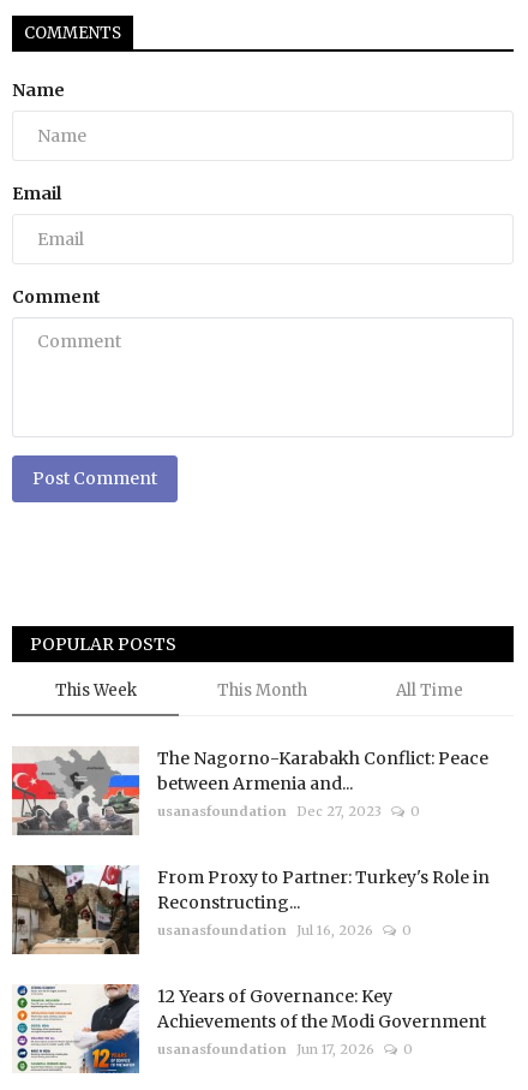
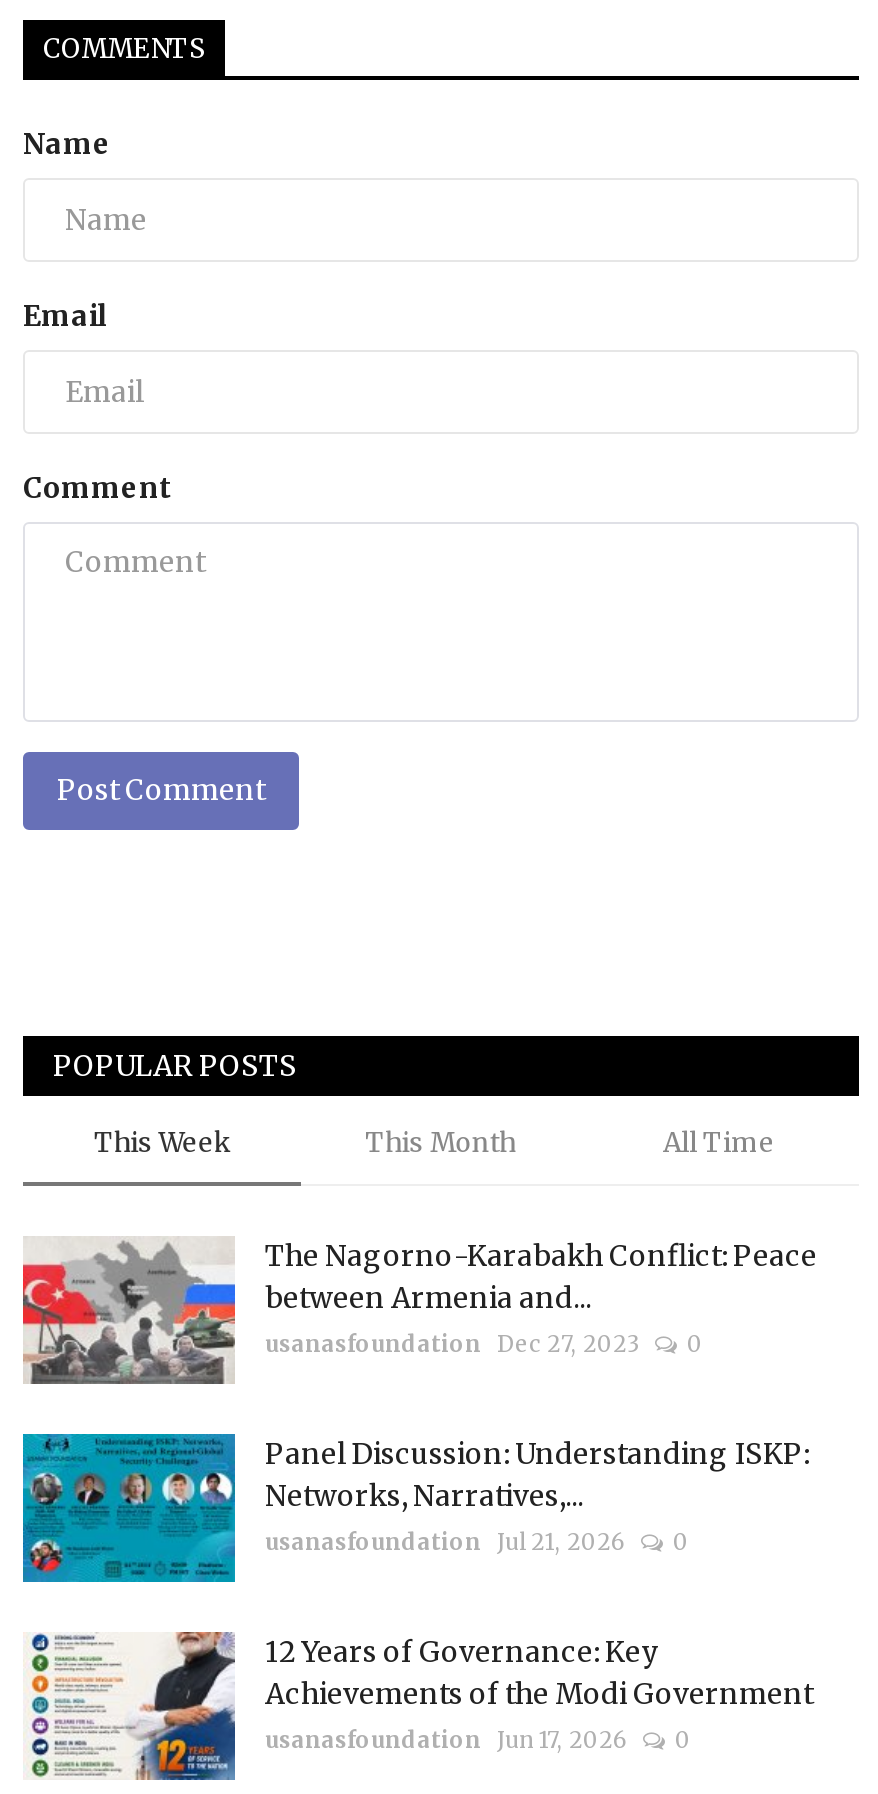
- [image]
- From Proxy to Partner: Turkey's Role in
- Reconstructing...
- usanasfoundation Jul 16, 2026
+ [image]
+ Panel Discussion: Understanding ISKP:
+ Networks, Narratives,...
+ usanasfoundation Jul 21, 2026
